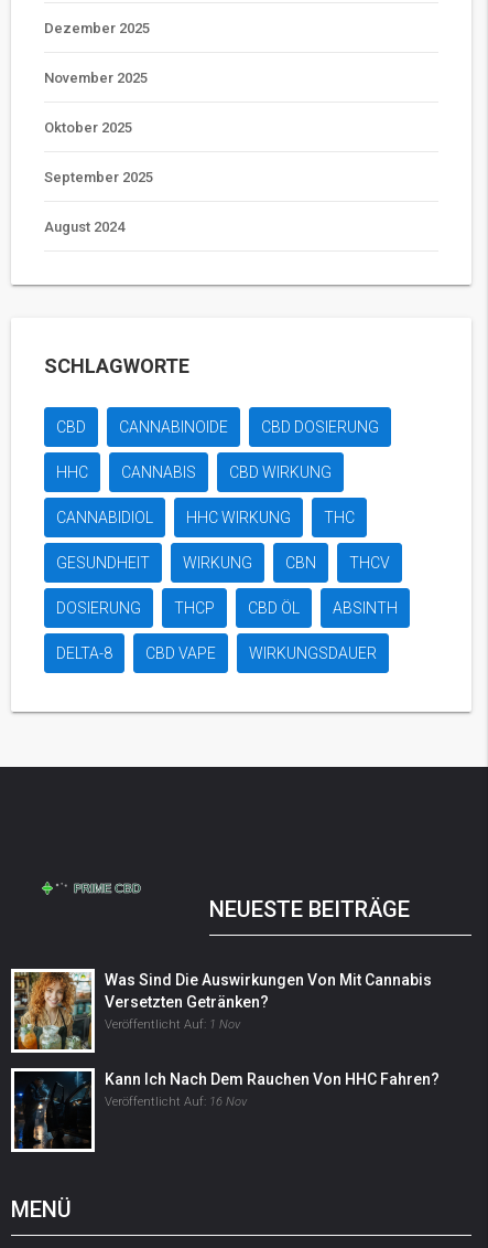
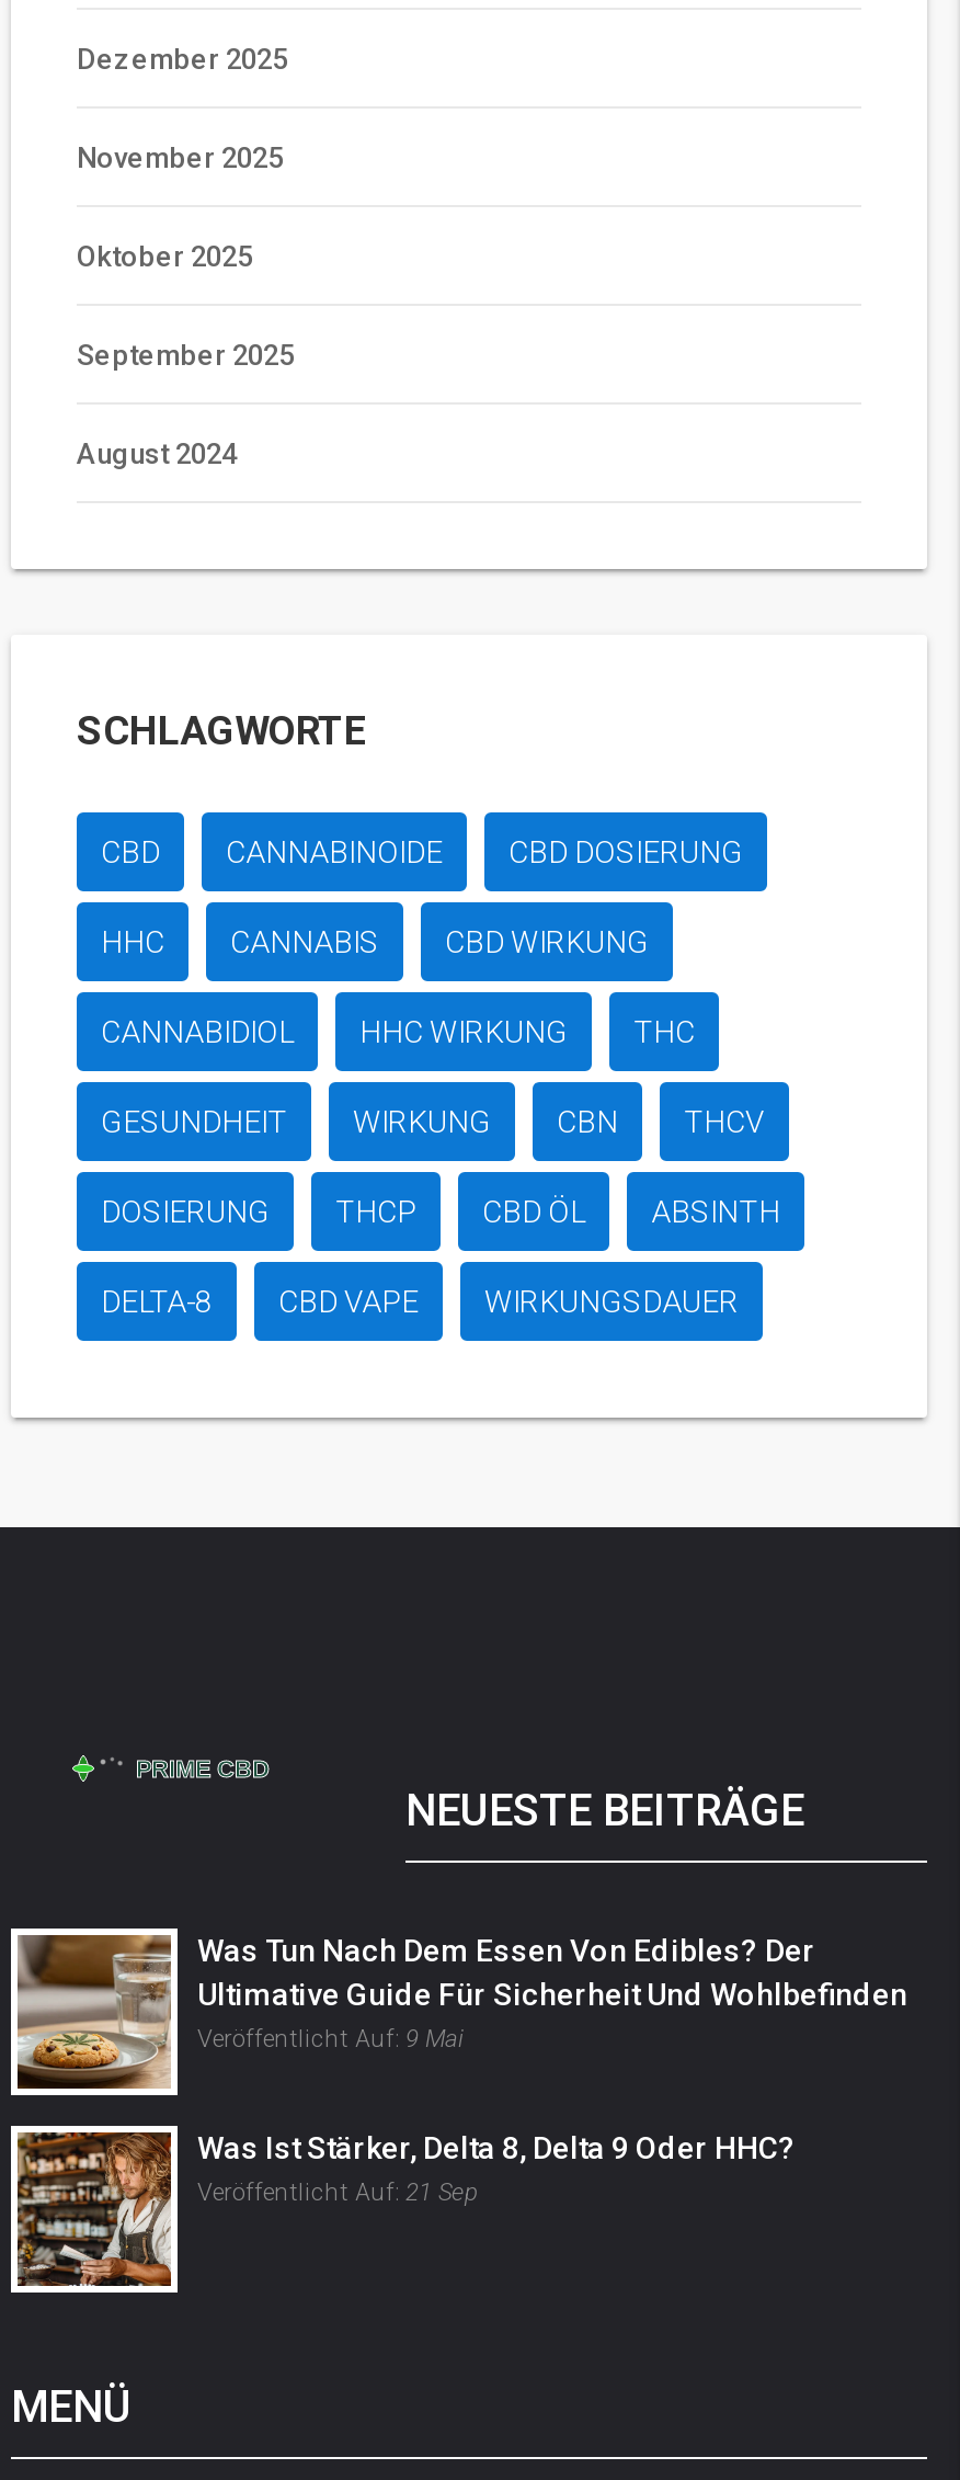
- [image]
- Was Sind Die Auswirkungen Von Mit Cannabis
- Versetzten Getränken?
- Veröffentlicht Auf: 1 Nov
+ [image]
+ Was Tun Nach Dem Essen Von Edibles? Der
+ Ultimative Guide Für Sicherheit Und Wohlbefinden
+ Veröffentlicht Auf: 9 Mai

- [image]
- Kann Ich Nach Dem Rauchen Von HHC Fahren?
- Veröffentlicht Auf: 16 Nov
+ [image]
+ Was Ist Stärker, Delta 8, Delta 9 Oder HHC?
+ Veröffentlicht Auf: 21 Sep
